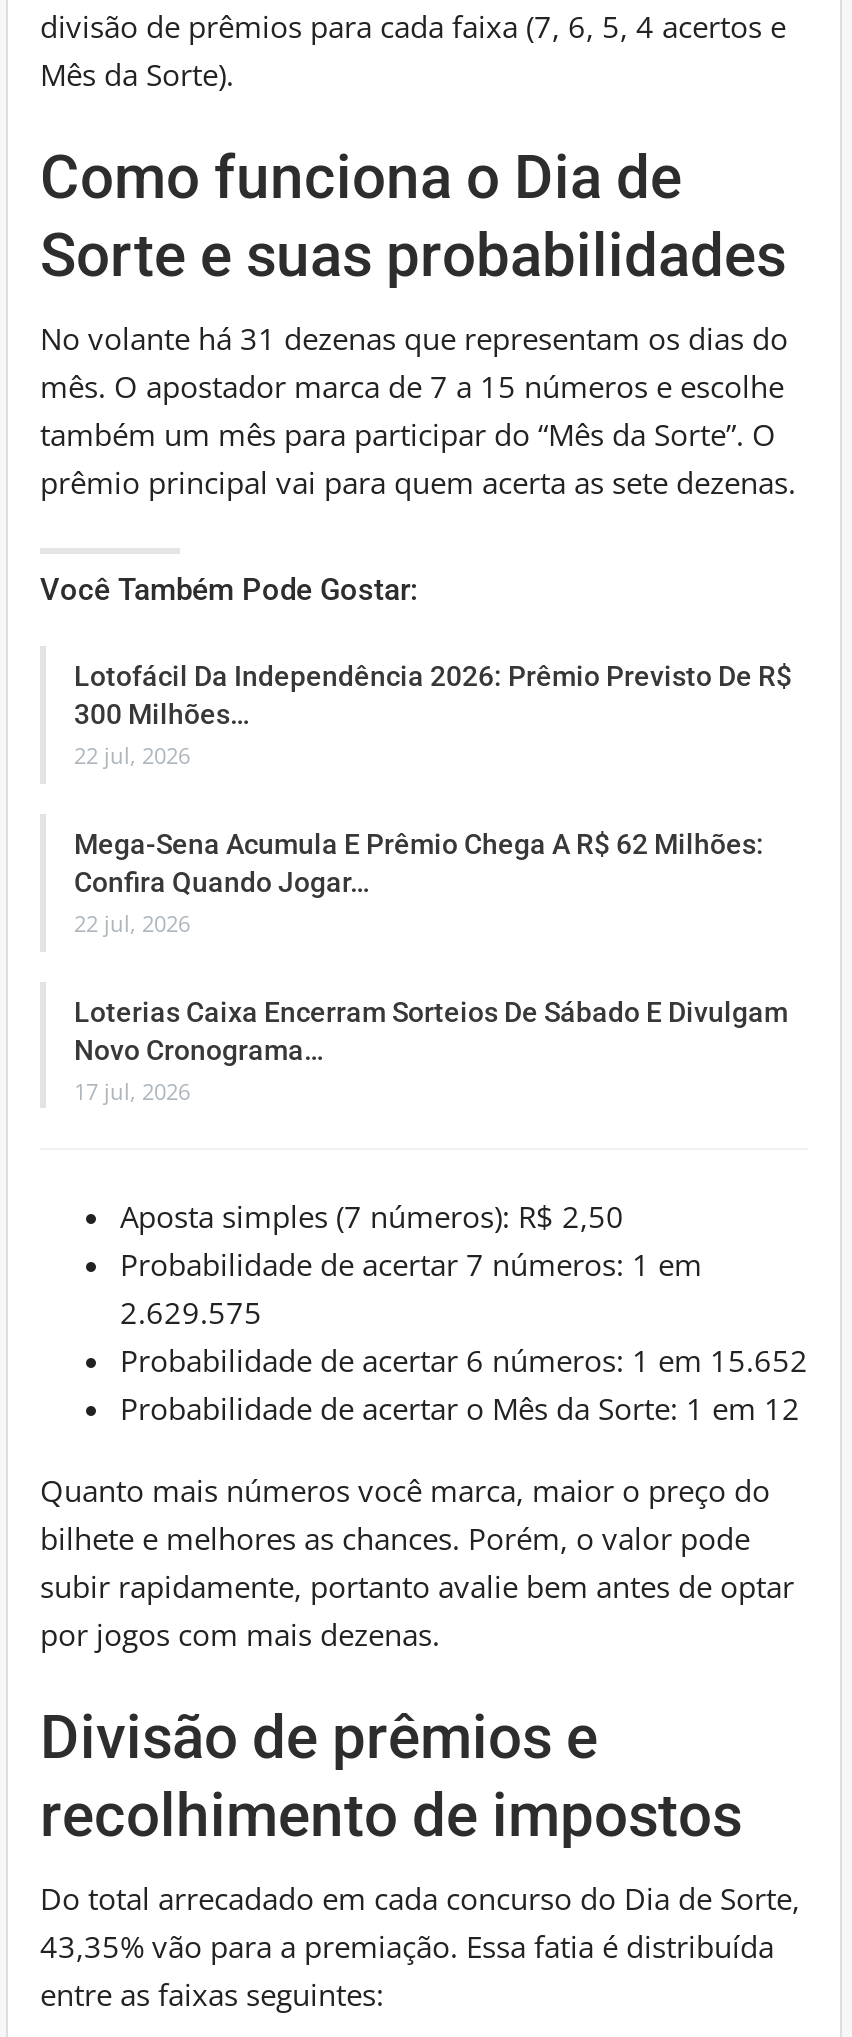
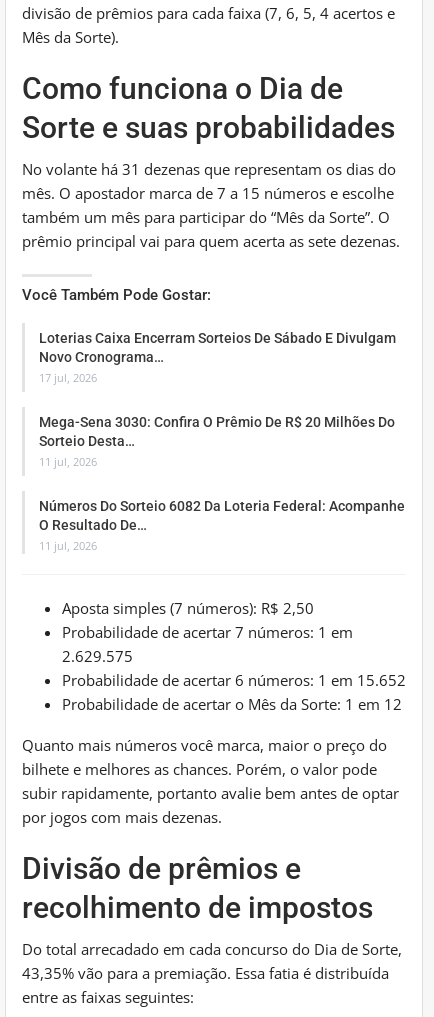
- Lotofácil Da Independência 2026: Prêmio Previsto De R$
- 300 Milhões…
- 22 jul, 2026
- Mega-Sena Acumula E Prêmio Chega A R$ 62 Milhões:
- Confira Quando Jogar…
- 22 jul, 2026

moved up: Loterias Caixa Encerram Sorteios De Sábado E Divulgam | Novo Cronograma… | 17 jul, 2026

+ Mega-Sena 3030: Confira O Prêmio De R$ 20 Milhões Do
+ Sorteio Desta…
+ 11 jul, 2026
+ Números Do Sorteio 6082 Da Loteria Federal: Acompanhe
+ O Resultado De…
+ 11 jul, 2026
